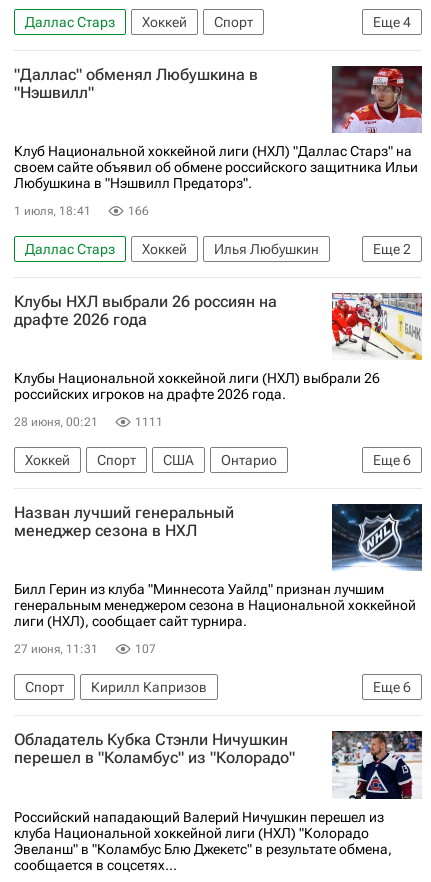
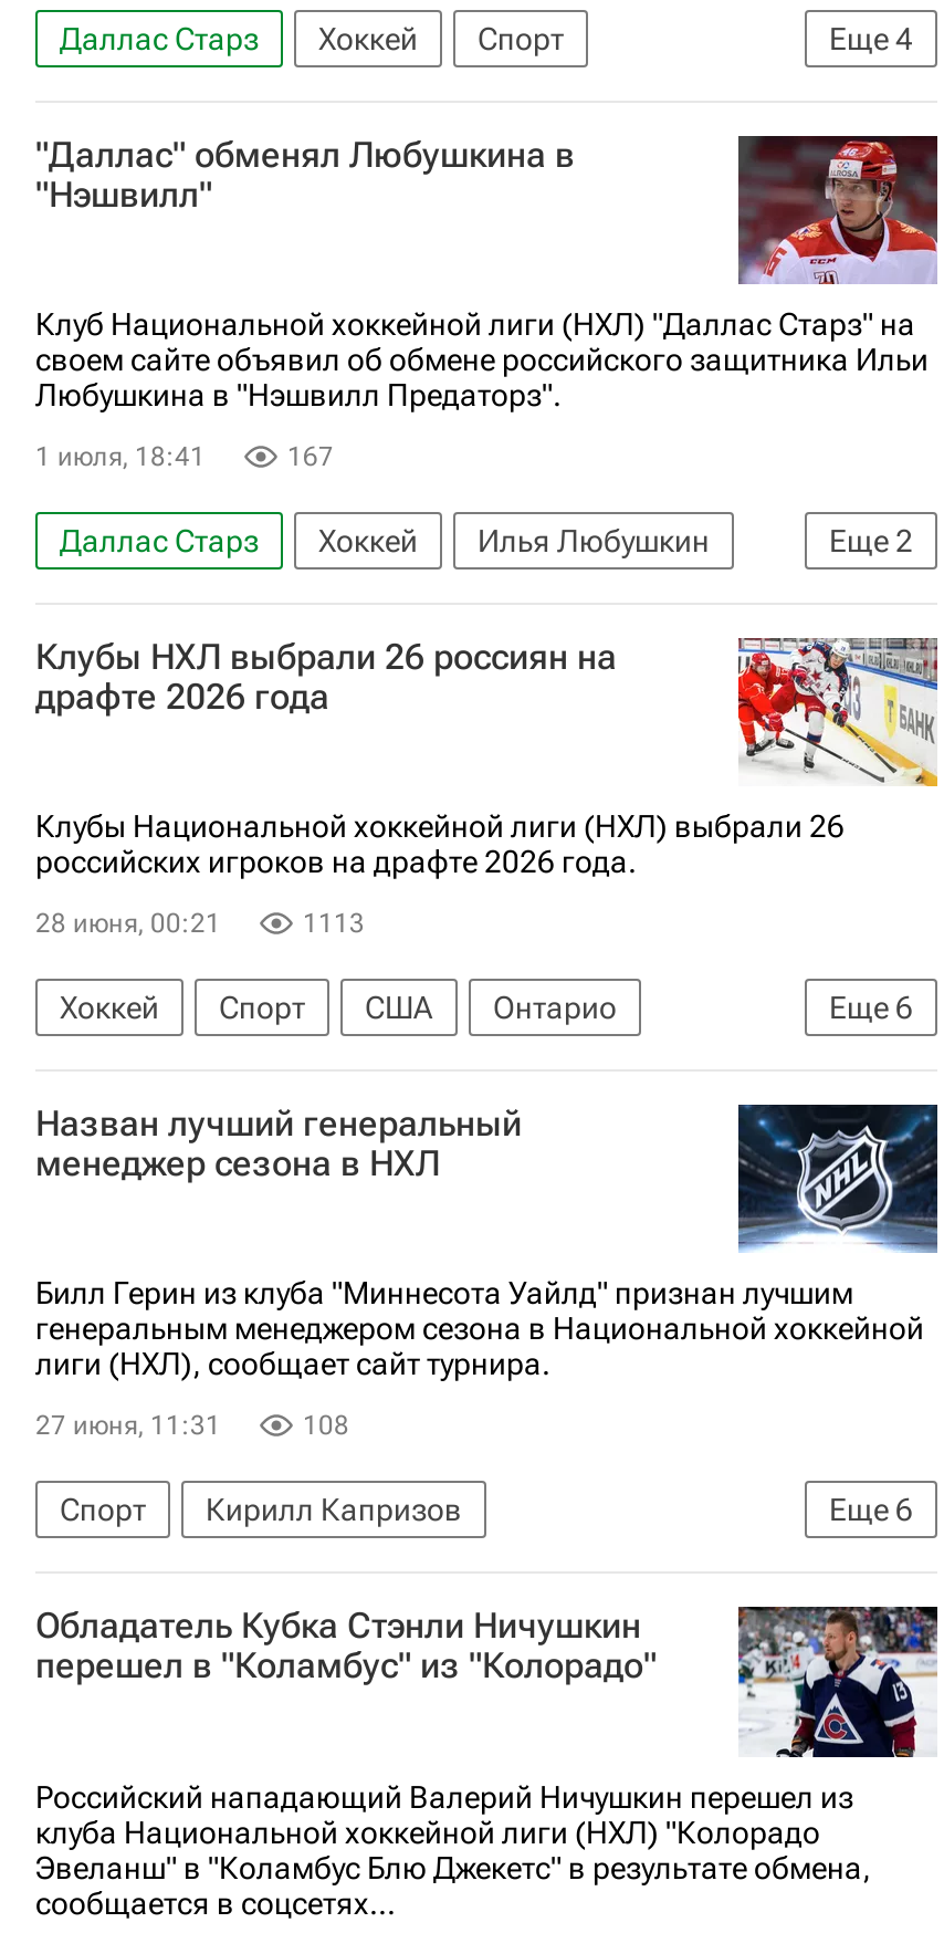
- 166
+ 167

- 1111
+ 1113

- 107
+ 108
